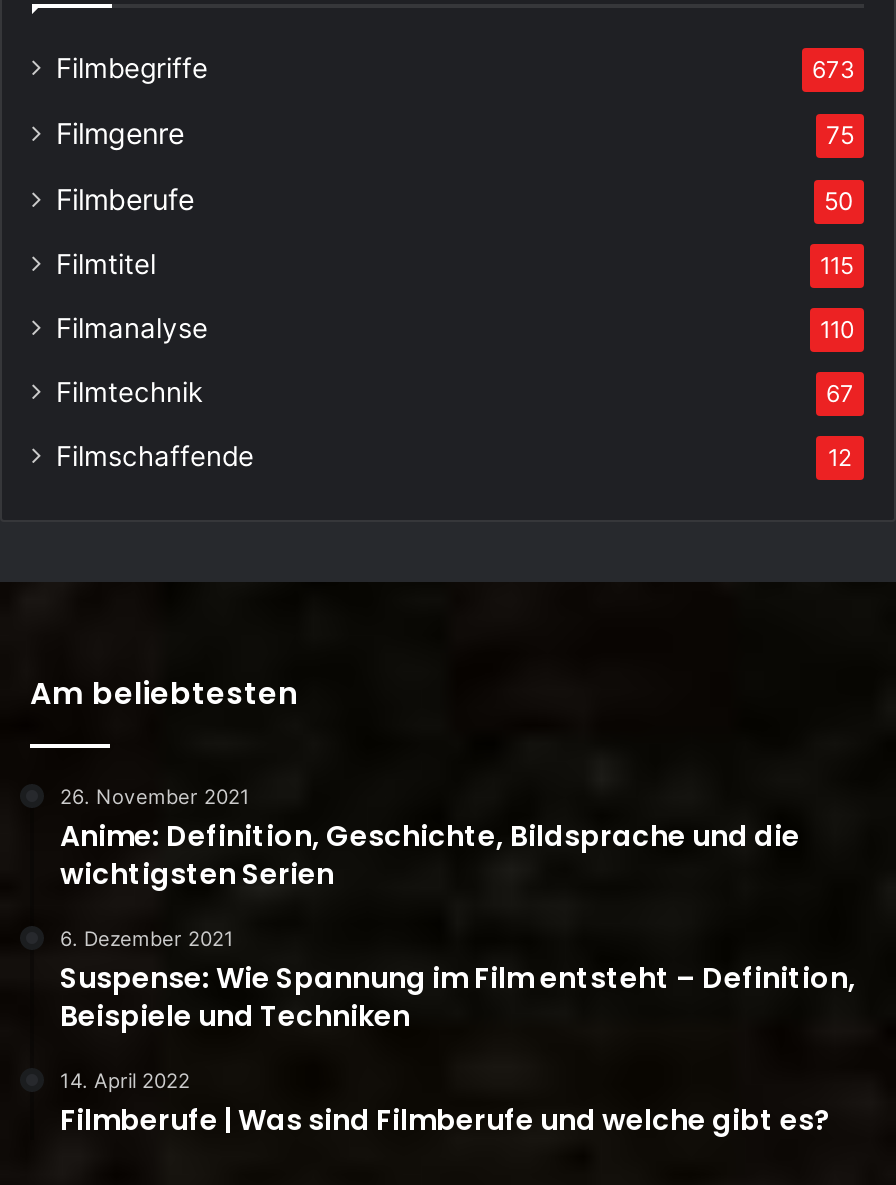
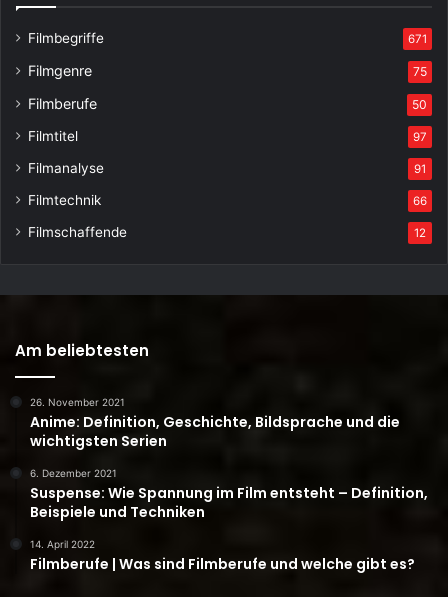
- 673
+ 671

- 115
+ 97

- 110
+ 91

- 67
+ 66
